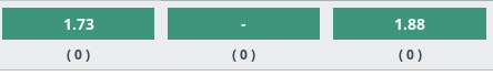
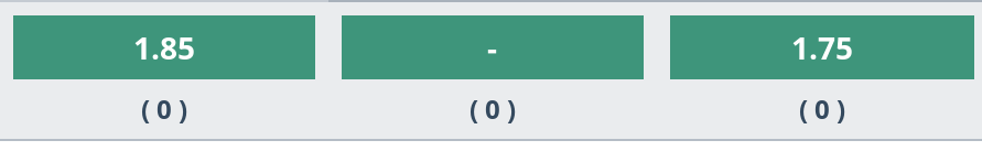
- 1.73
+ 1.85

- 1.88
+ 1.75
